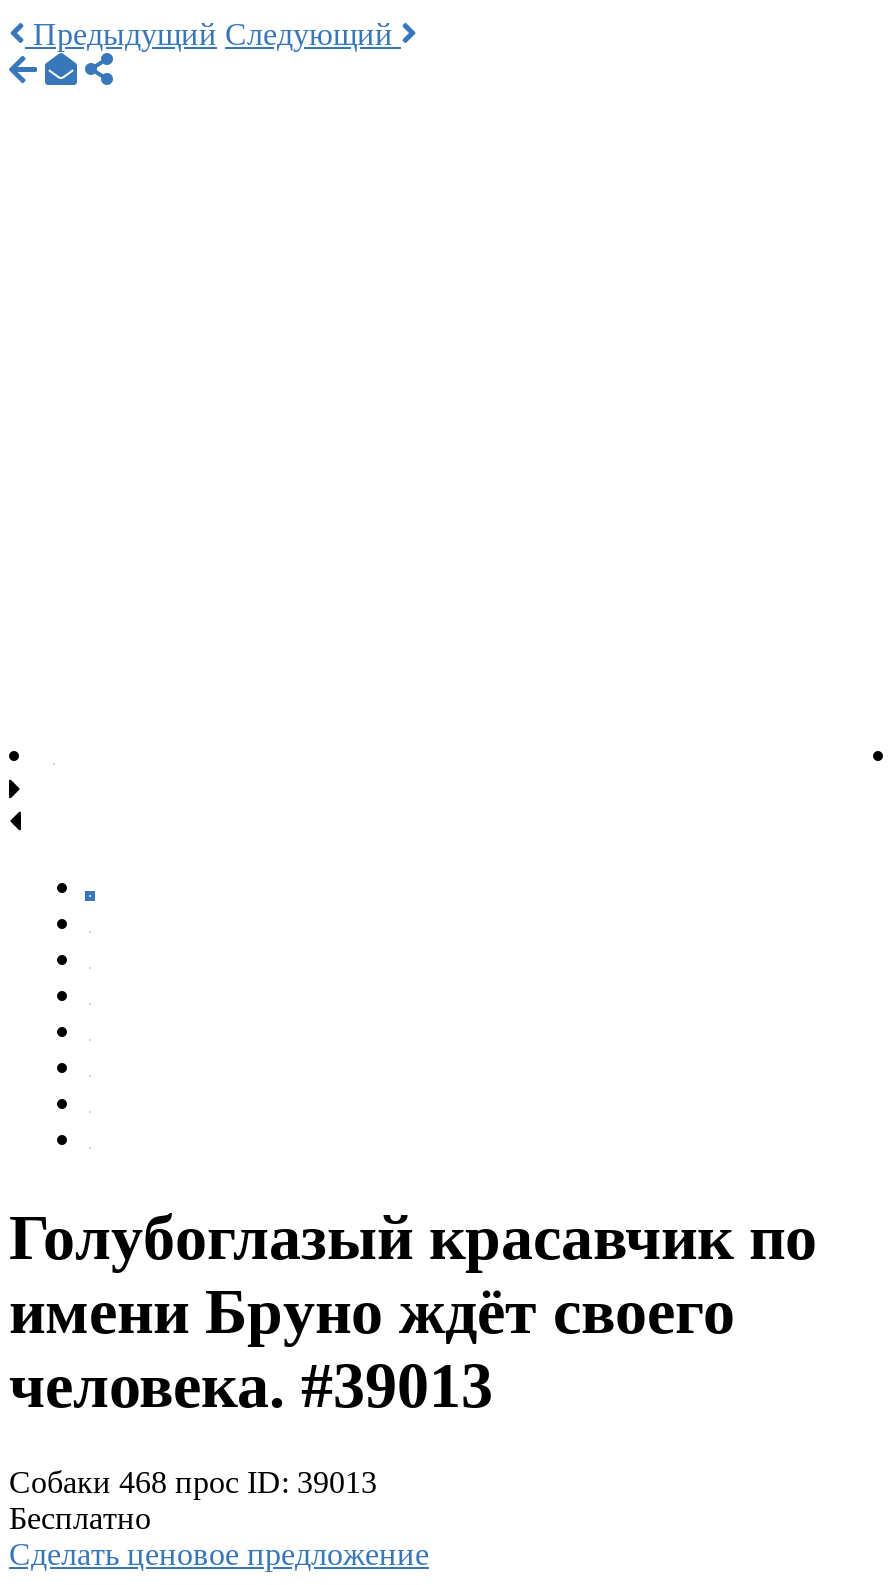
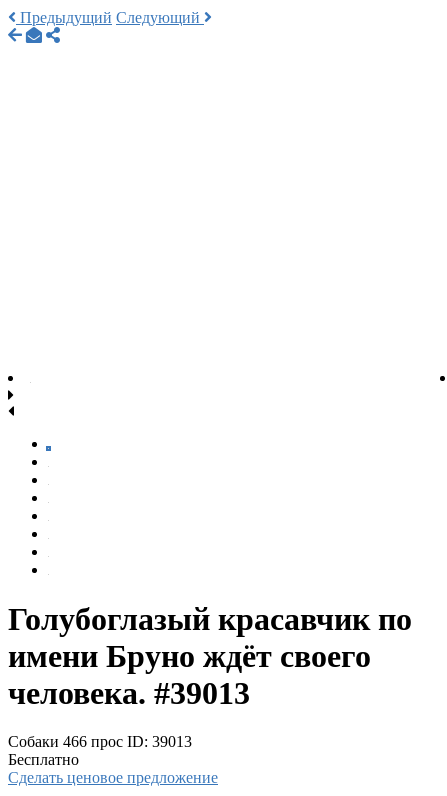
- Собаки 468 прос ID: 39013
+ Собаки 466 прос ID: 39013
